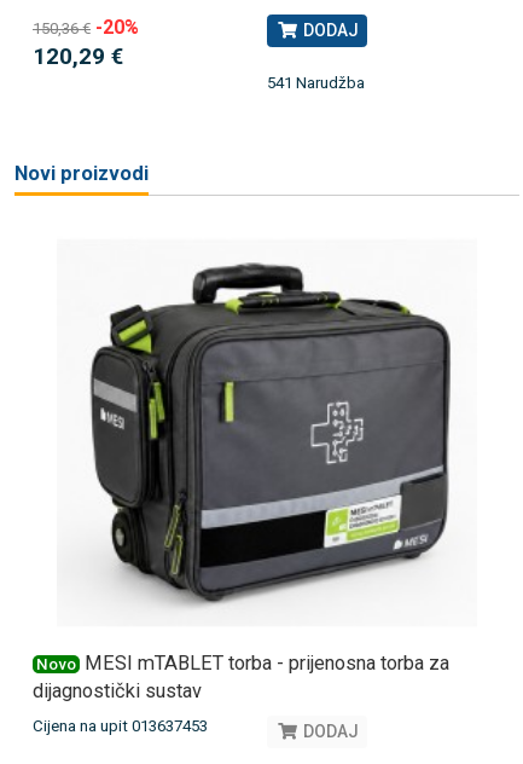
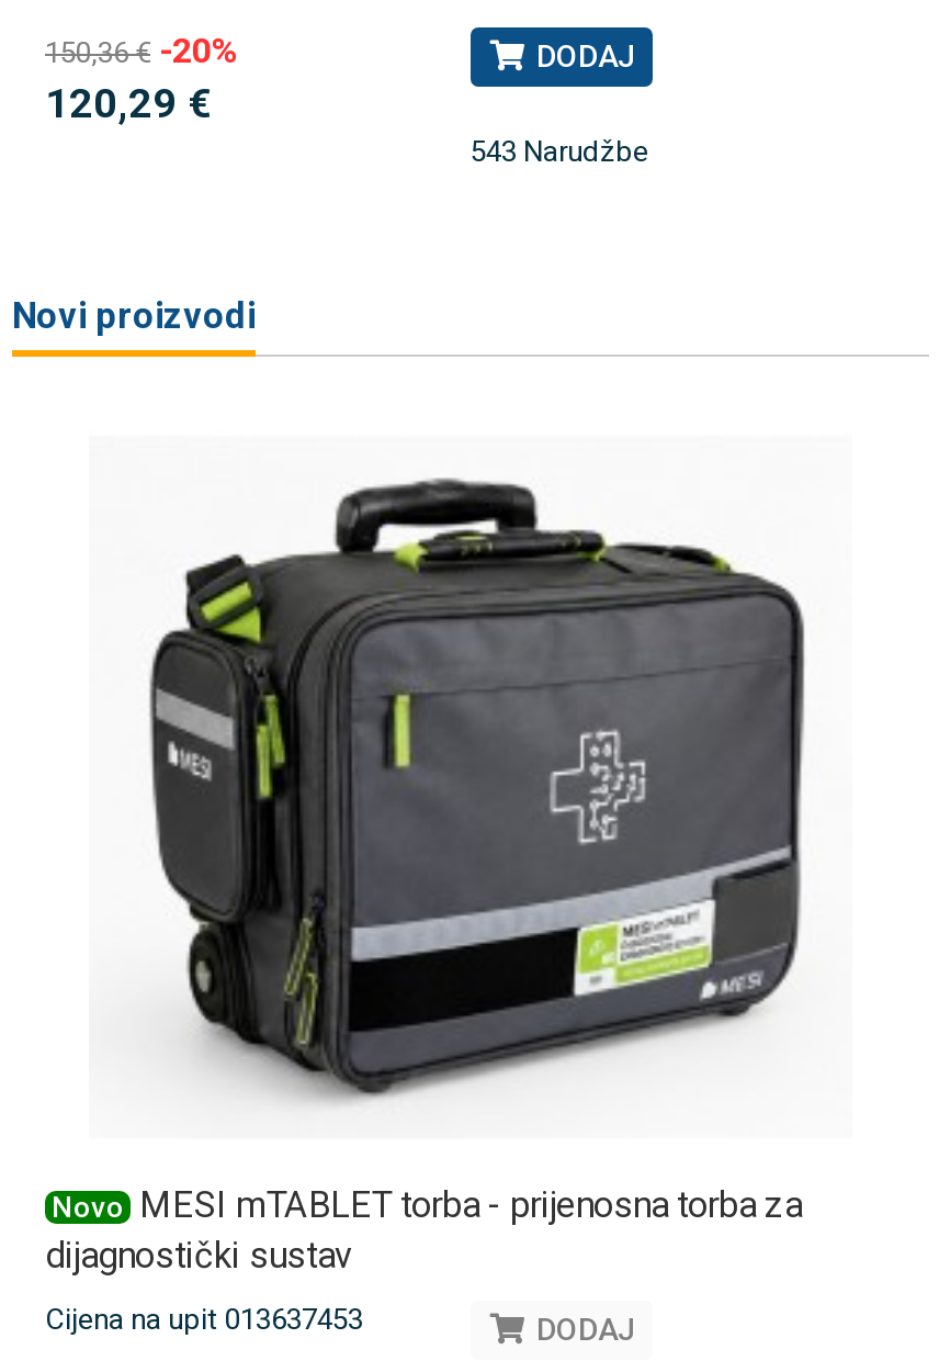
- 541 Narudžba
+ 543 Narudžbe
